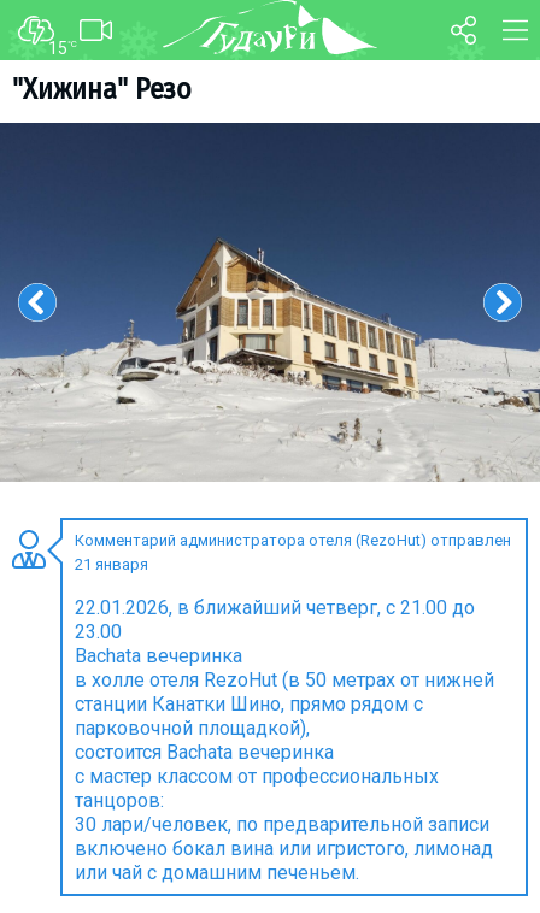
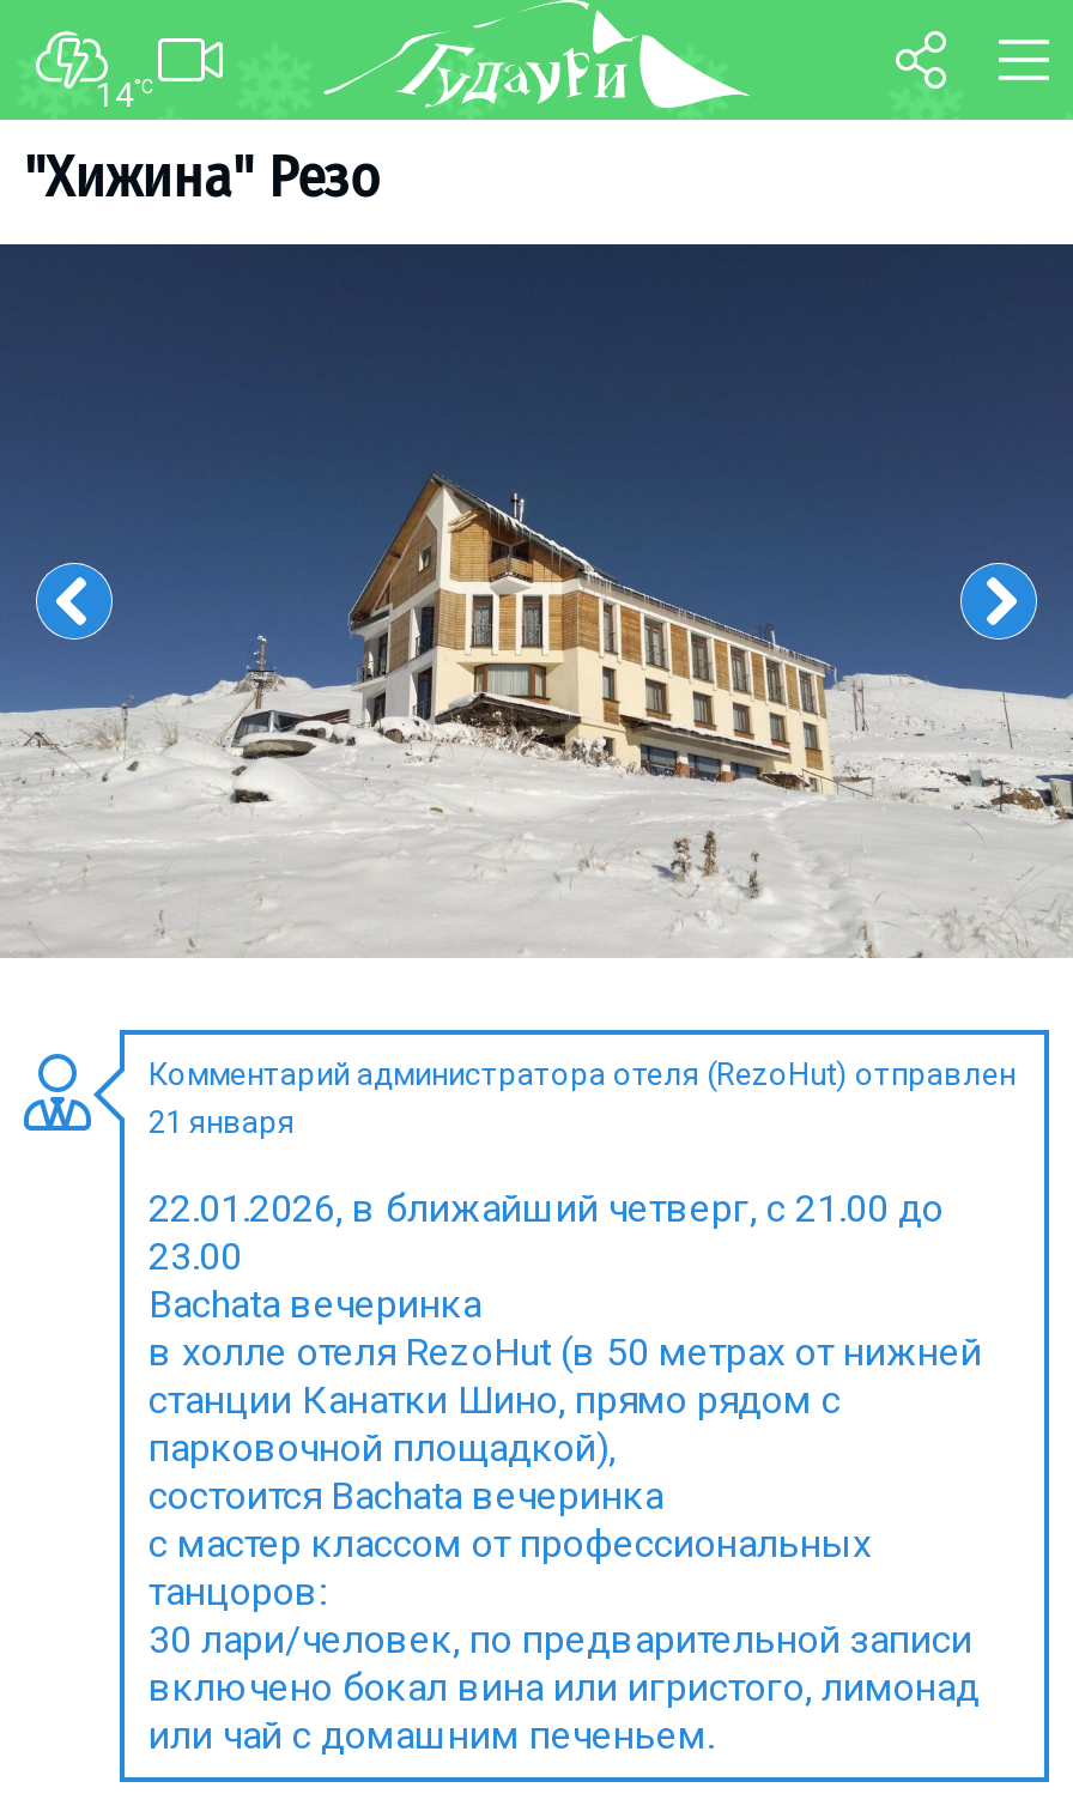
- 15°C
+ 14°C
